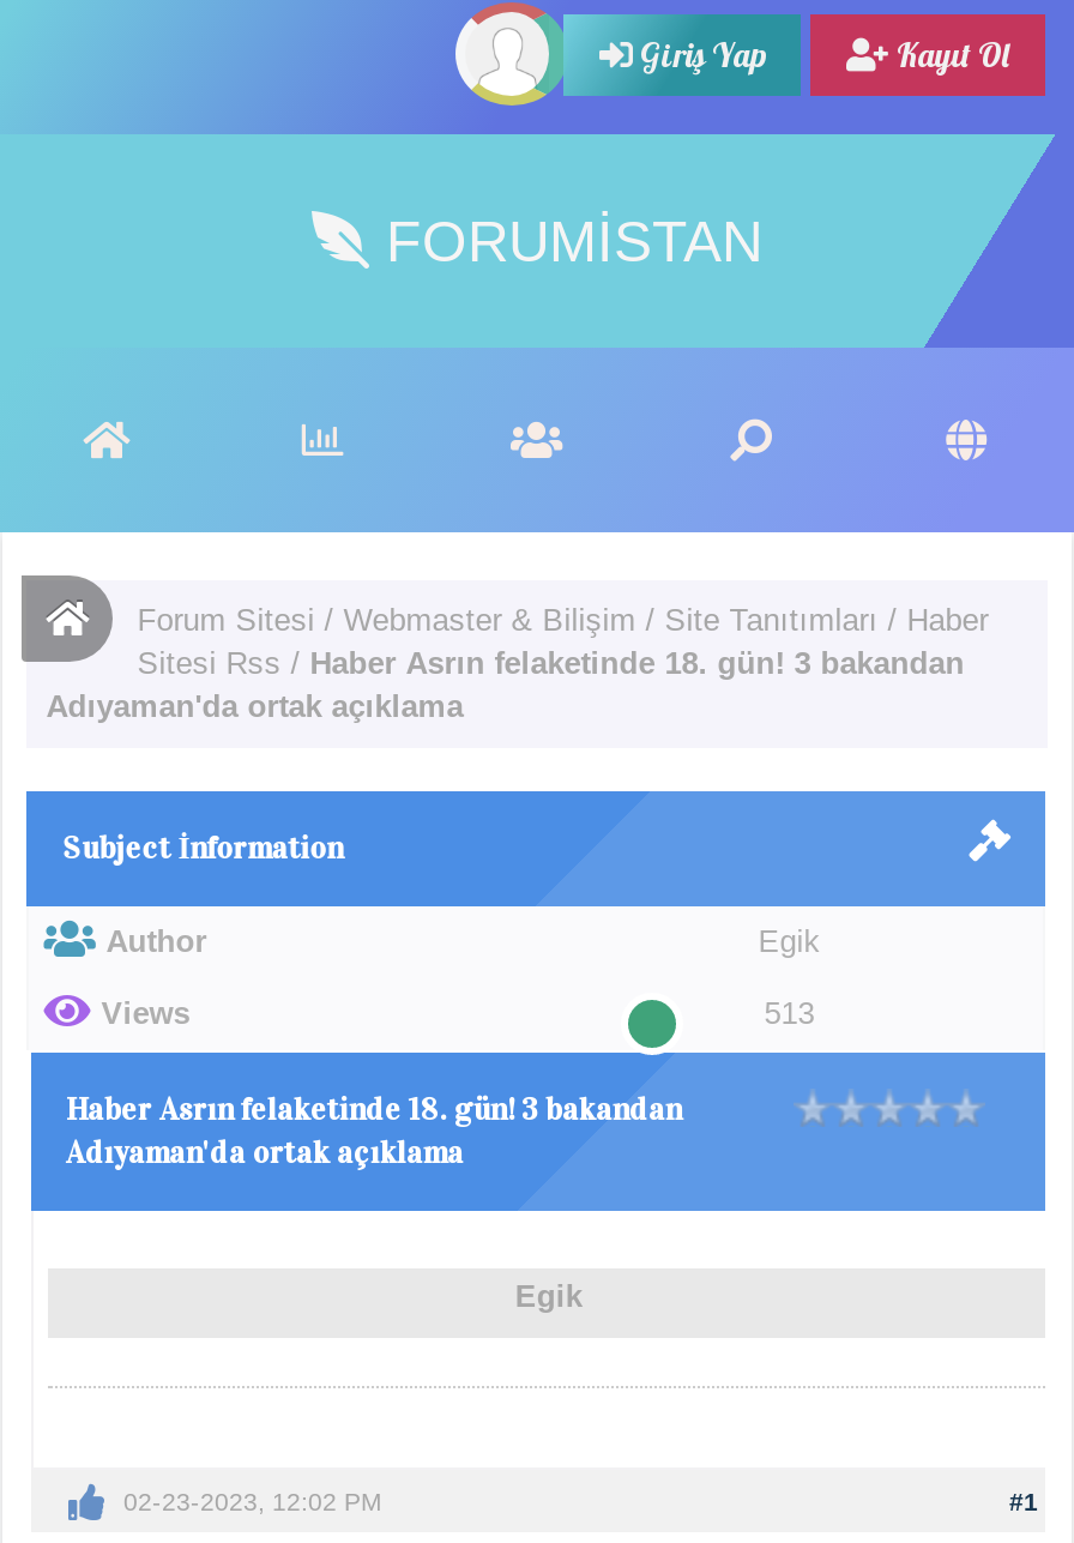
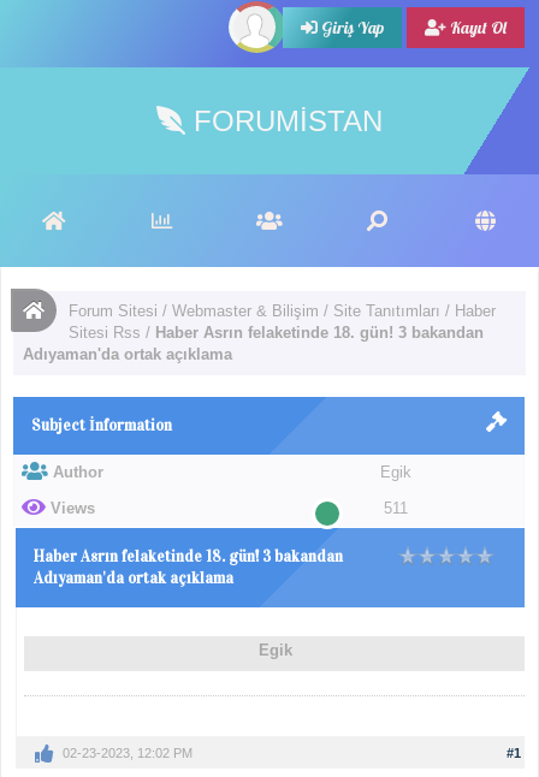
- 513
+ 511
